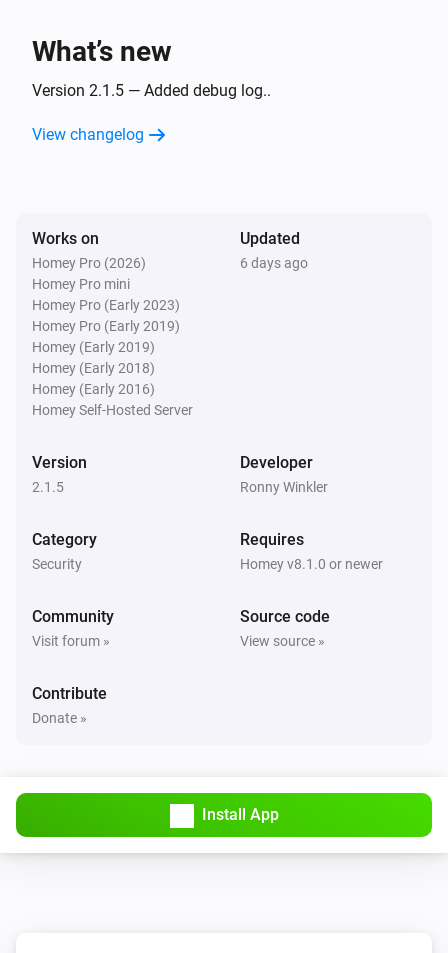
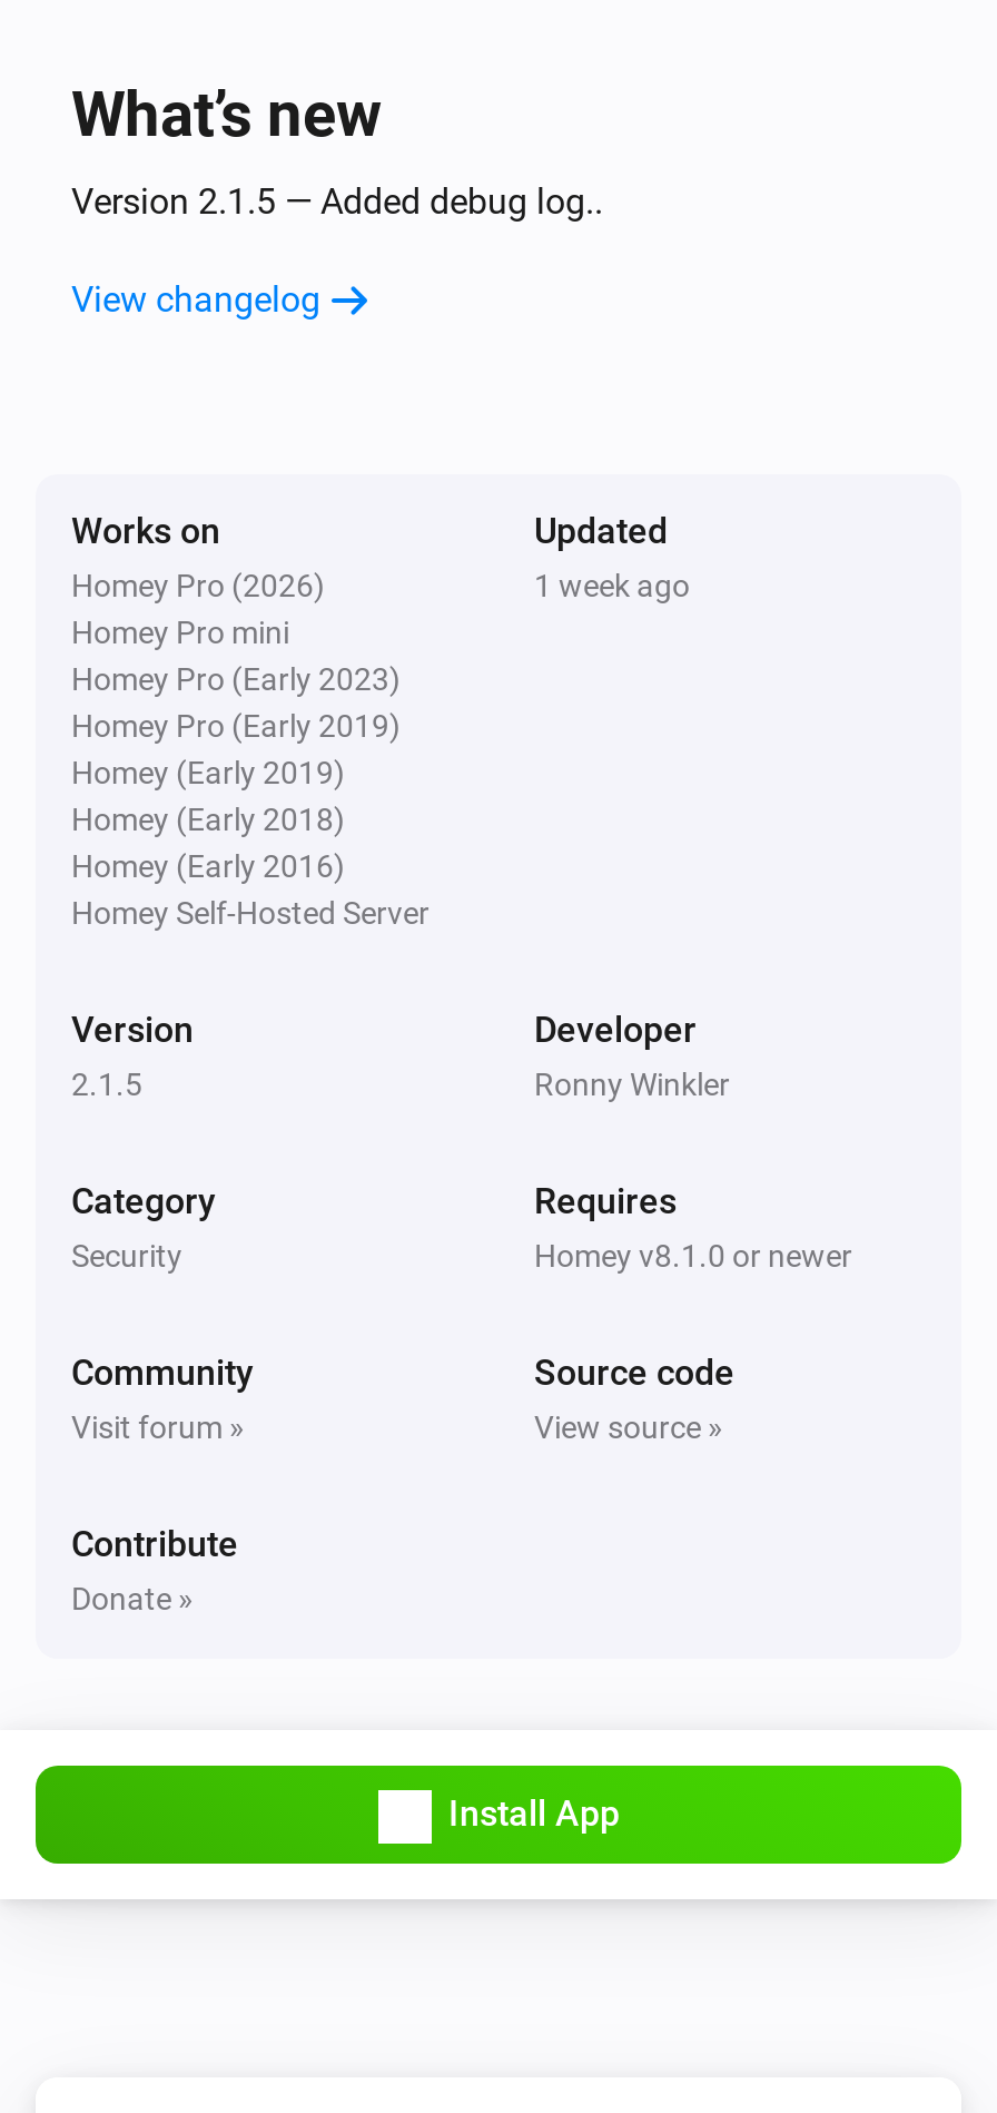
- 6 days ago
+ 1 week ago
